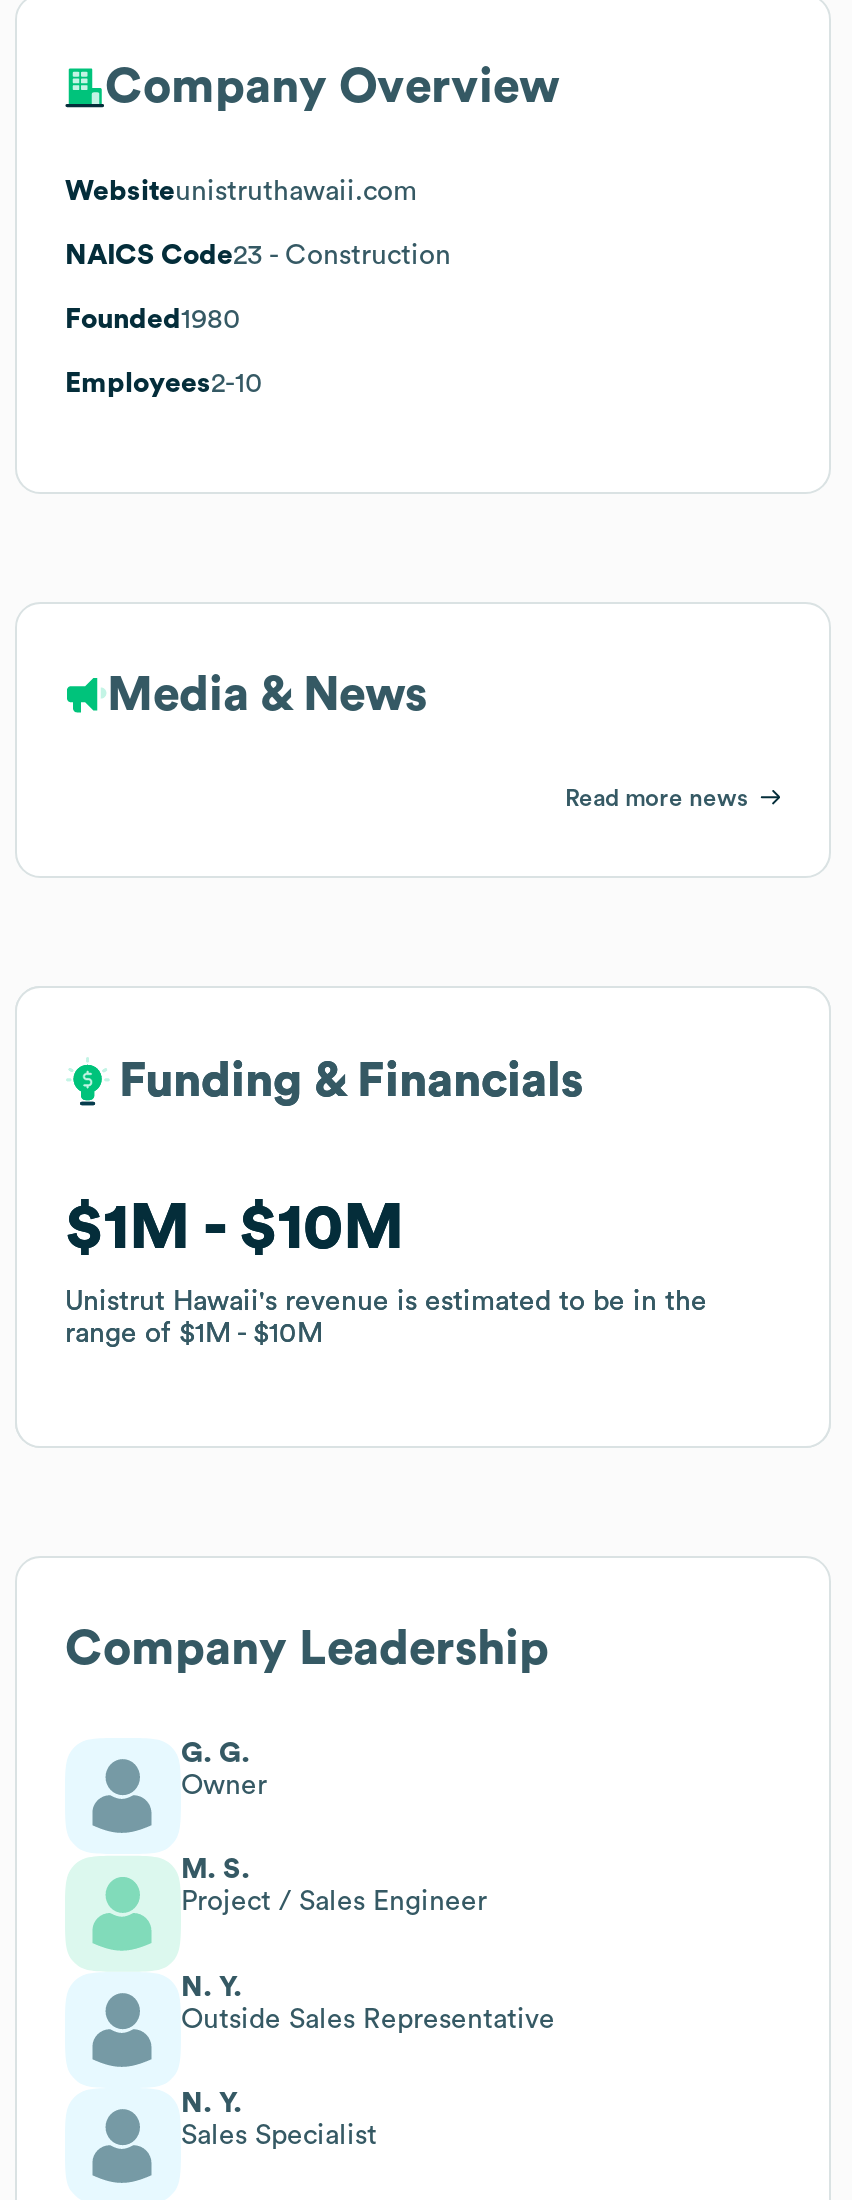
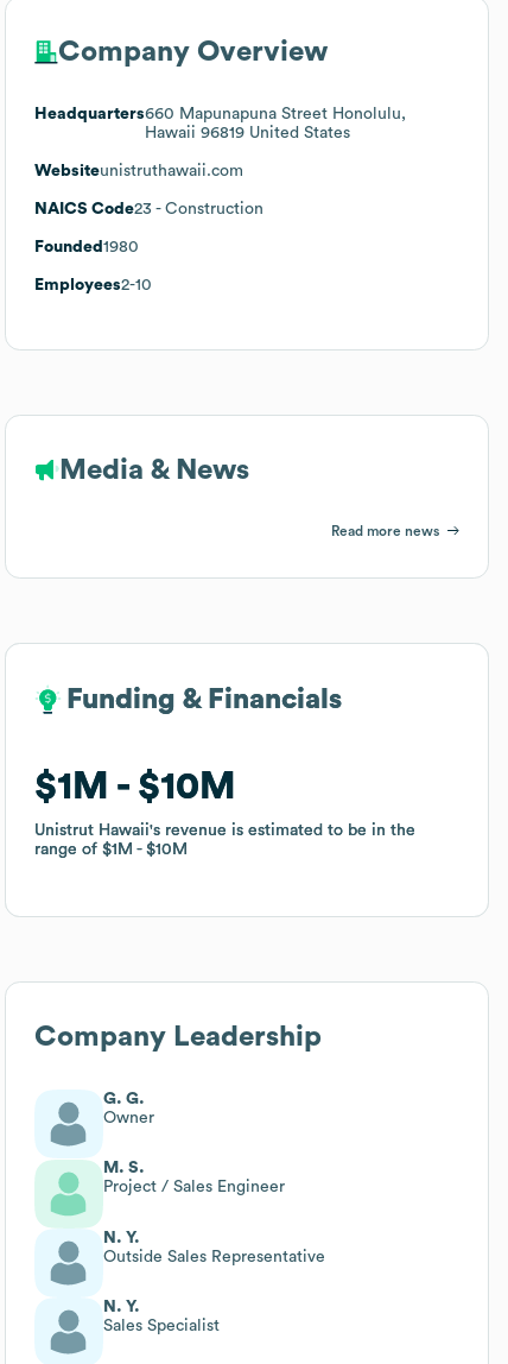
+ Headquarters660 Mapunapuna Street Honolulu,
+ Hawaii 96819 United States
